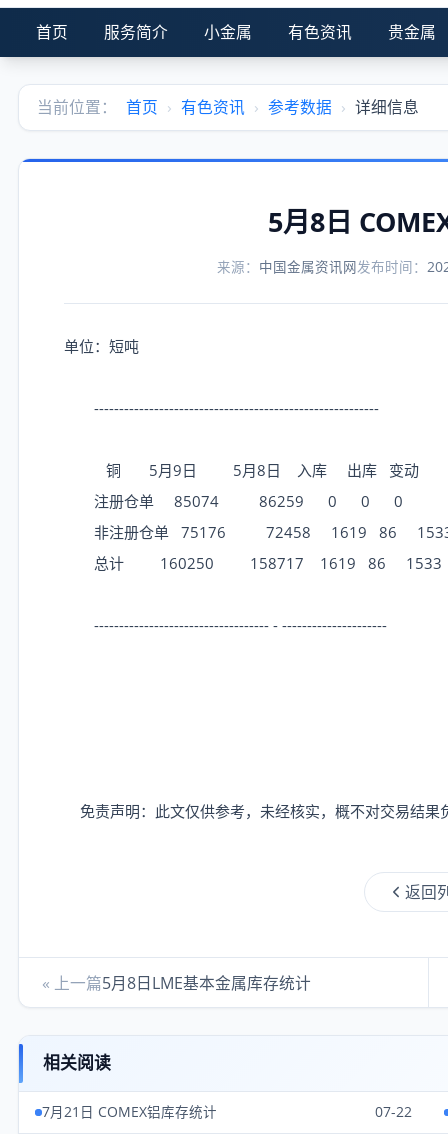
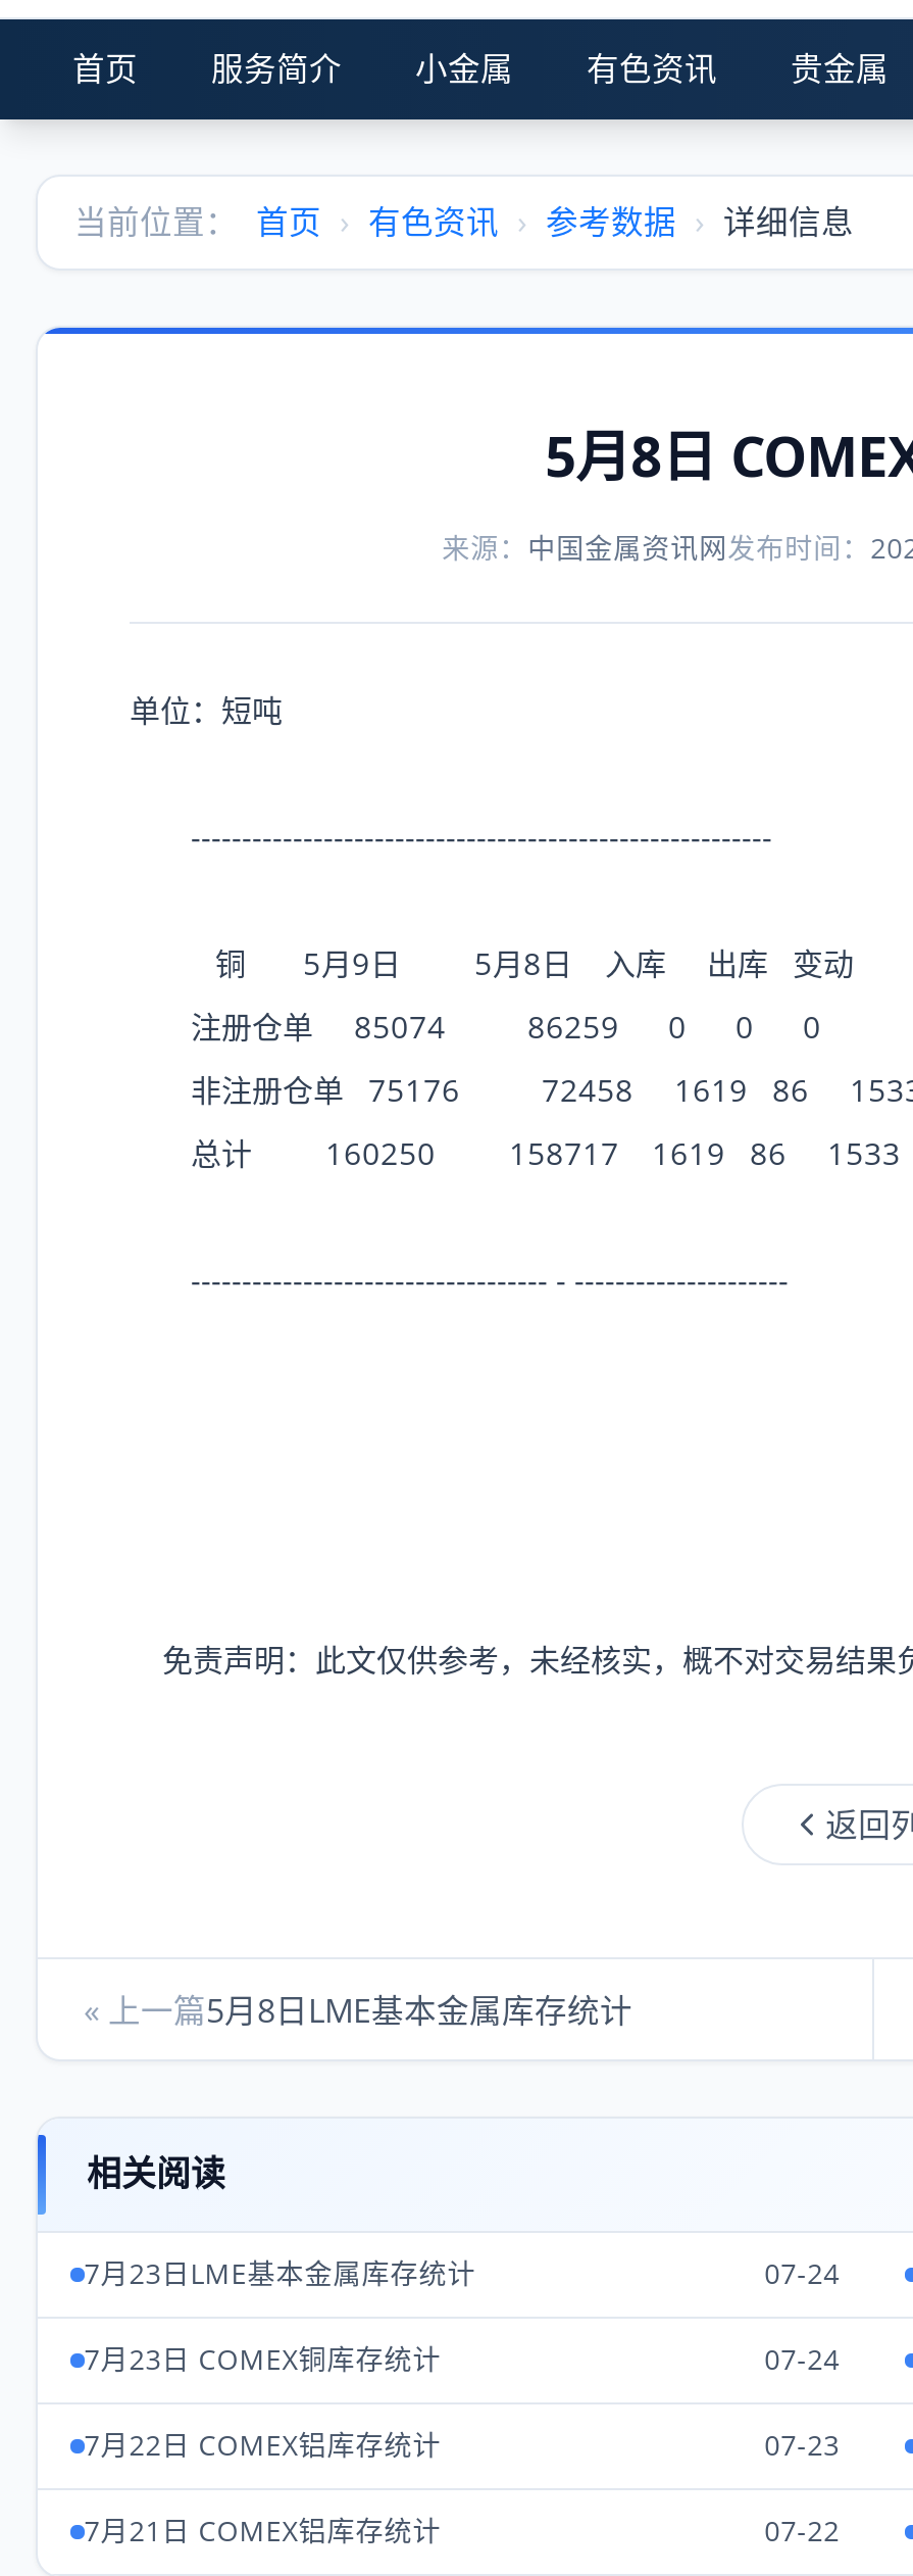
+ 7月23日LME基本金属库存统计
+ 07-24
+ 7月23日 COMEX铜库存统计
+ 07-24
+ 7月22日 COMEX铝库存统计
+ 07-23
